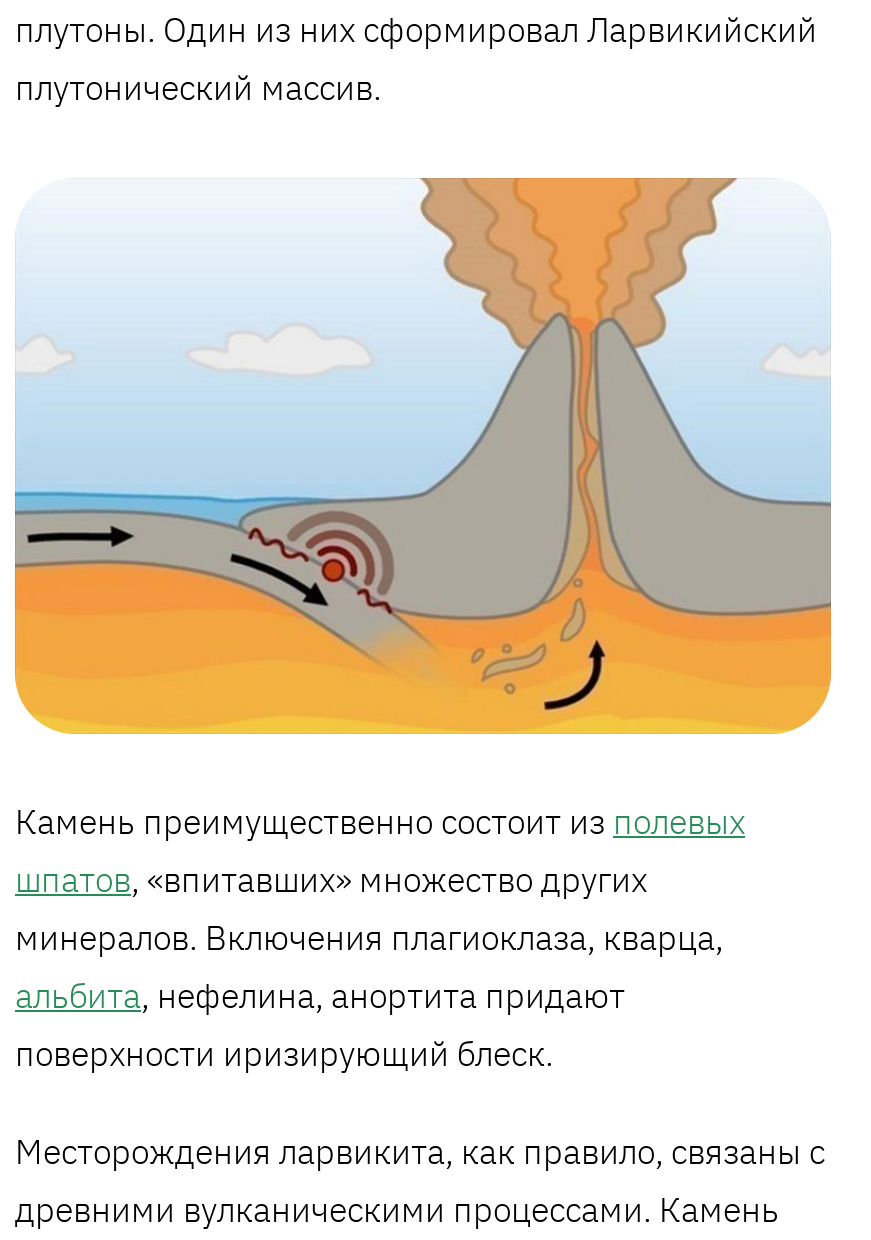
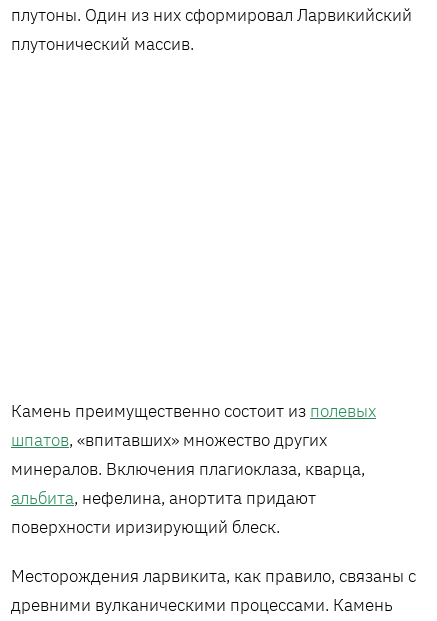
- [image]
